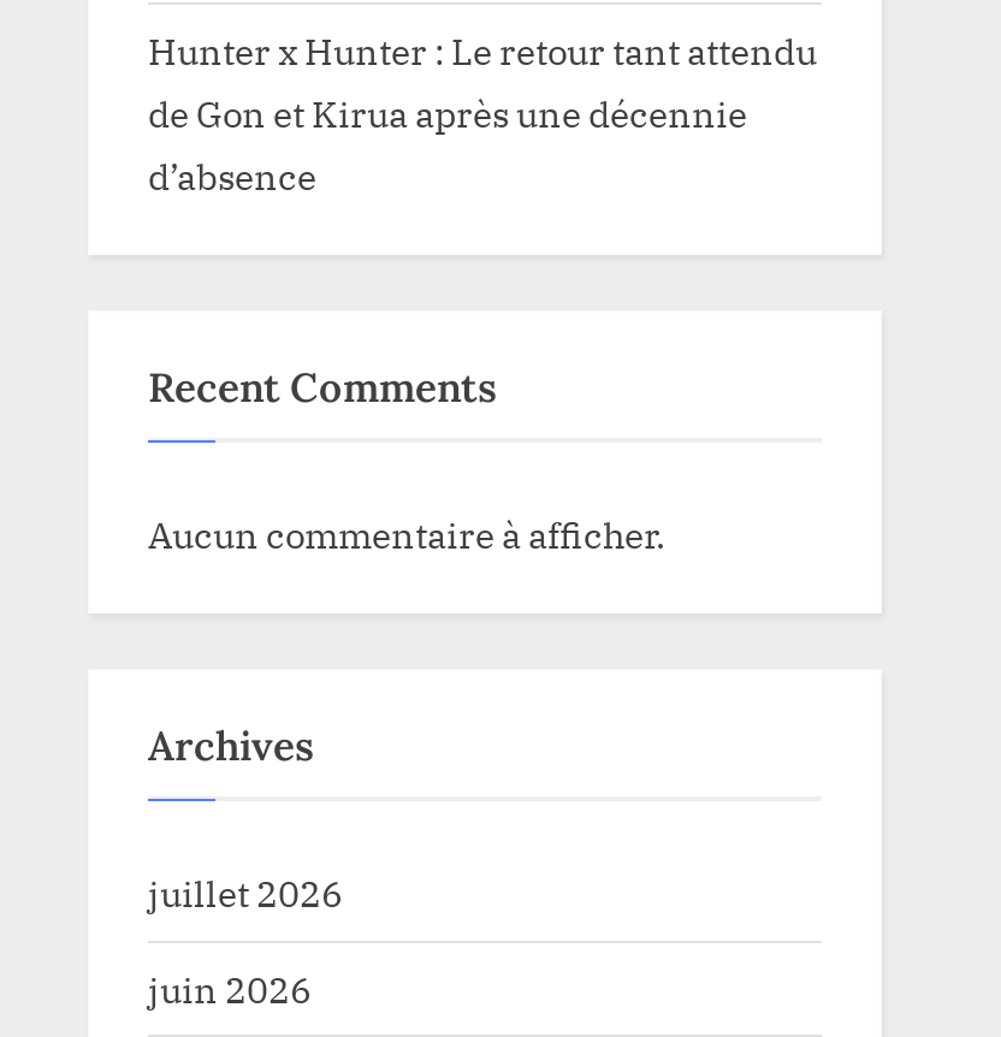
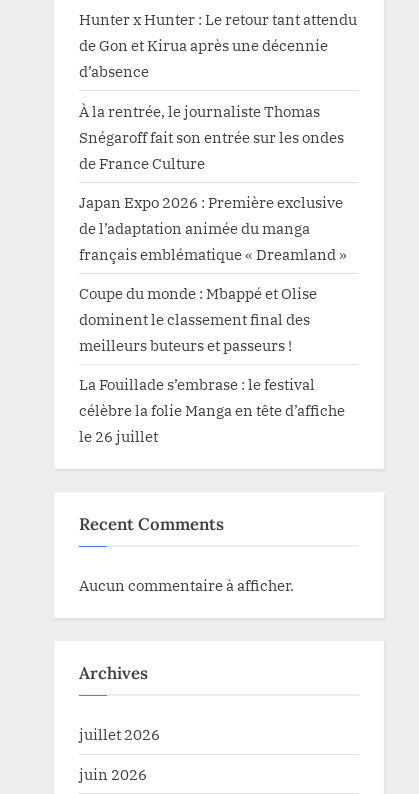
+ À la rentrée, le journaliste Thomas
+ Snégaroff fait son entrée sur les ondes
+ de France Culture
+ Japan Expo 2026 : Première exclusive
+ de l’adaptation animée du manga
+ français emblématique « Dreamland »
+ Coupe du monde : Mbappé et Olise
+ dominent le classement final des
+ meilleurs buteurs et passeurs !
+ La Fouillade s’embrase : le festival
+ célèbre la folie Manga en tête d’affiche
+ le 26 juillet
